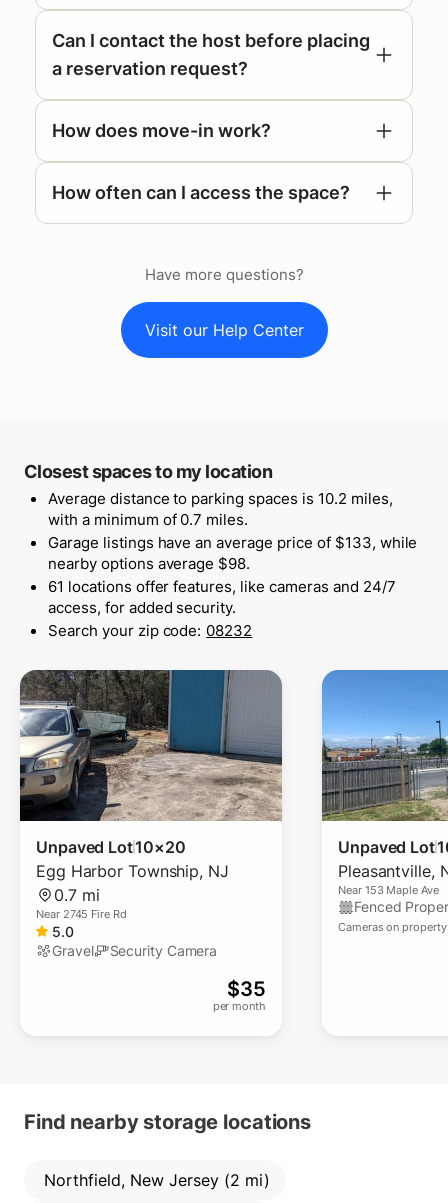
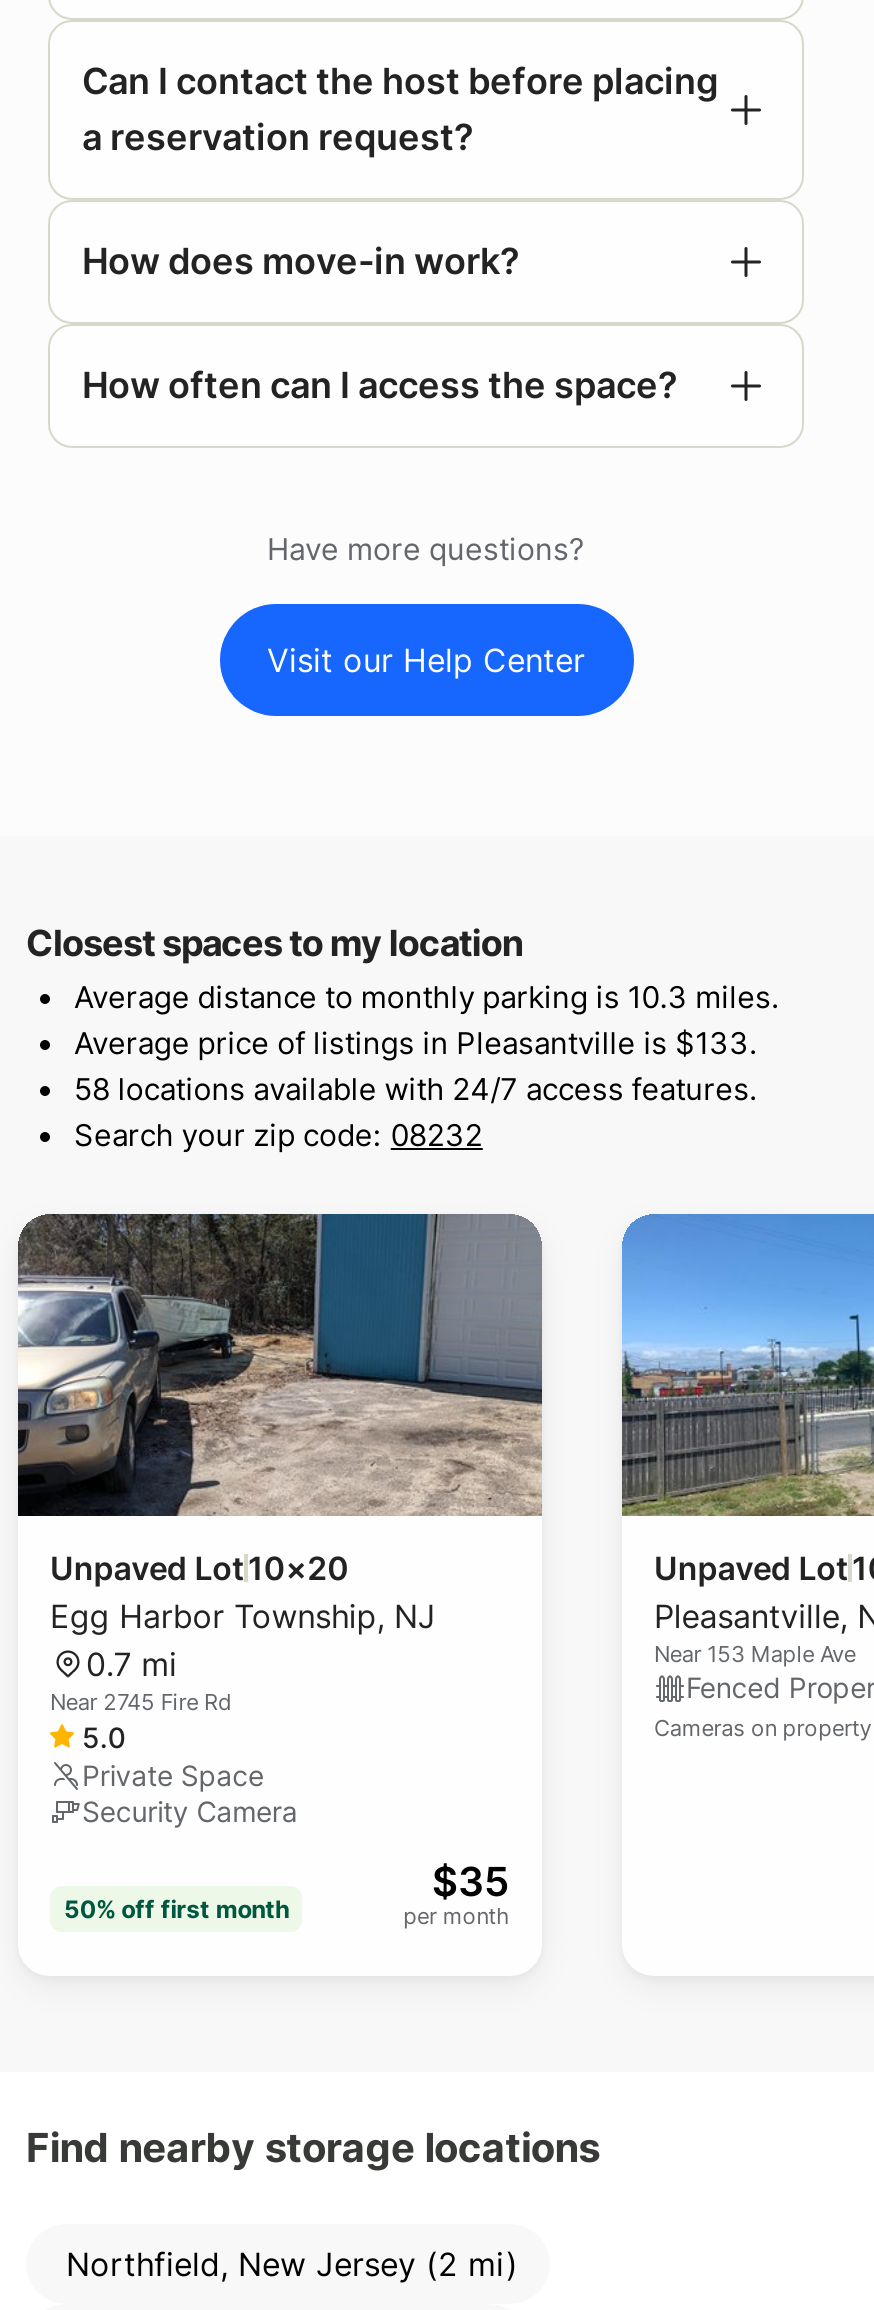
- Average distance to parking spaces is 10.2 miles,
- with a minimum of 0.7 miles.
- Garage listings have an average price of $133, while
- nearby options average $98.
- 61 locations offer features, like cameras and 24/7
- access, for added security.
+ Average distance to monthly parking is 10.3 miles.
+ Average price of listings in Pleasantville is $133.
+ 58 locations available with 24/7 access features.

moved up: [image]

- Gravel
+ Private Space

+ 50% off first month
